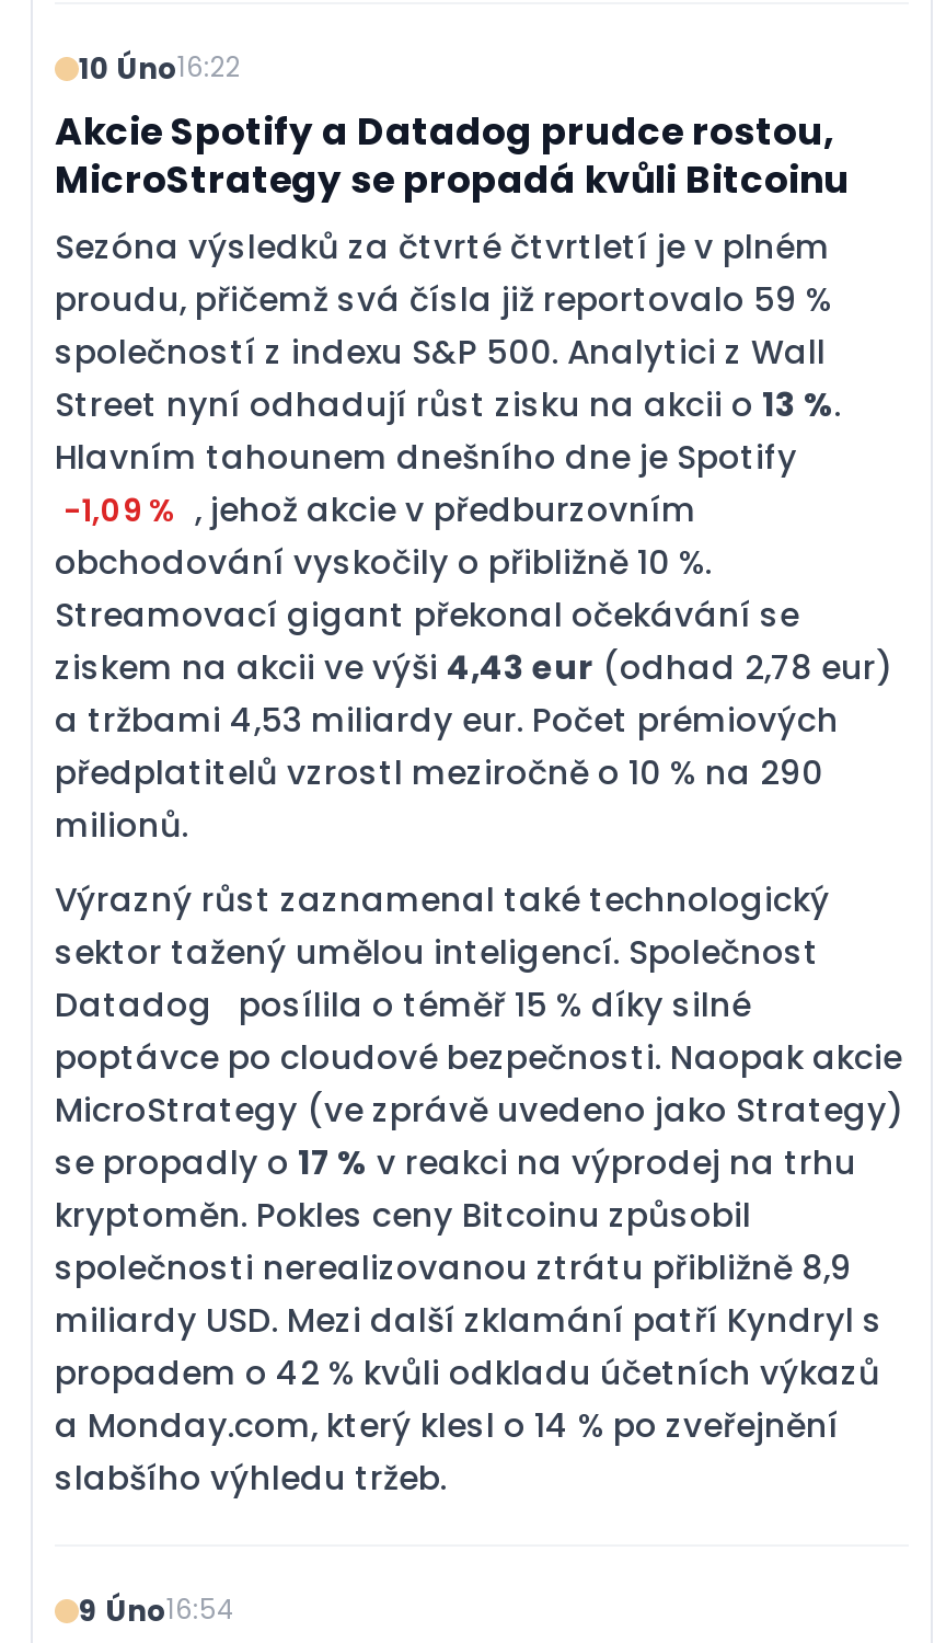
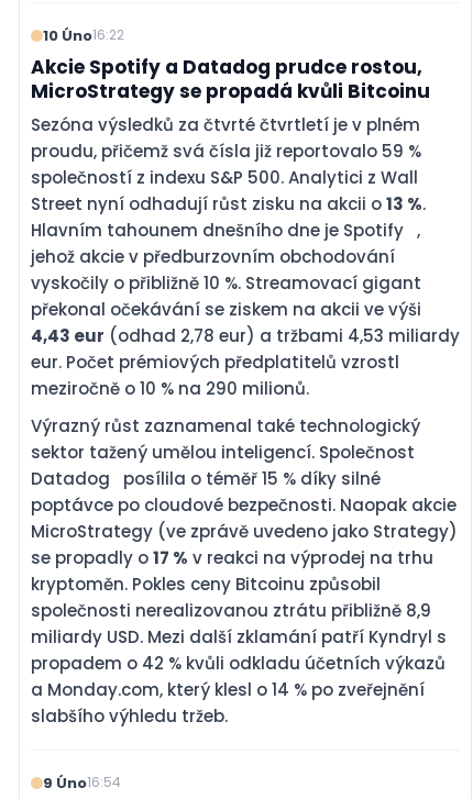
- Hlavním tahounem dnešního dne je Spotify
- -1,09 % , jehož akcie v předburzovním
- obchodování vyskočily o přibližně 10 %.
- Streamovací gigant překonal očekávání se
- ziskem na akcii ve výši 4,43 eur (odhad 2,78 eur)
- a tržbami 4,53 miliardy eur. Počet prémiových
- předplatitelů vzrostl meziročně o 10 % na 290
- milionů.
+ Hlavním tahounem dnešního dne je Spotify ,
+ jehož akcie v předburzovním obchodování
+ vyskočily o přibližně 10 %. Streamovací gigant
+ překonal očekávání se ziskem na akcii ve výši
+ 4,43 eur (odhad 2,78 eur) a tržbami 4,53 miliardy
+ eur. Počet prémiových předplatitelů vzrostl
+ meziročně o 10 % na 290 milionů.
